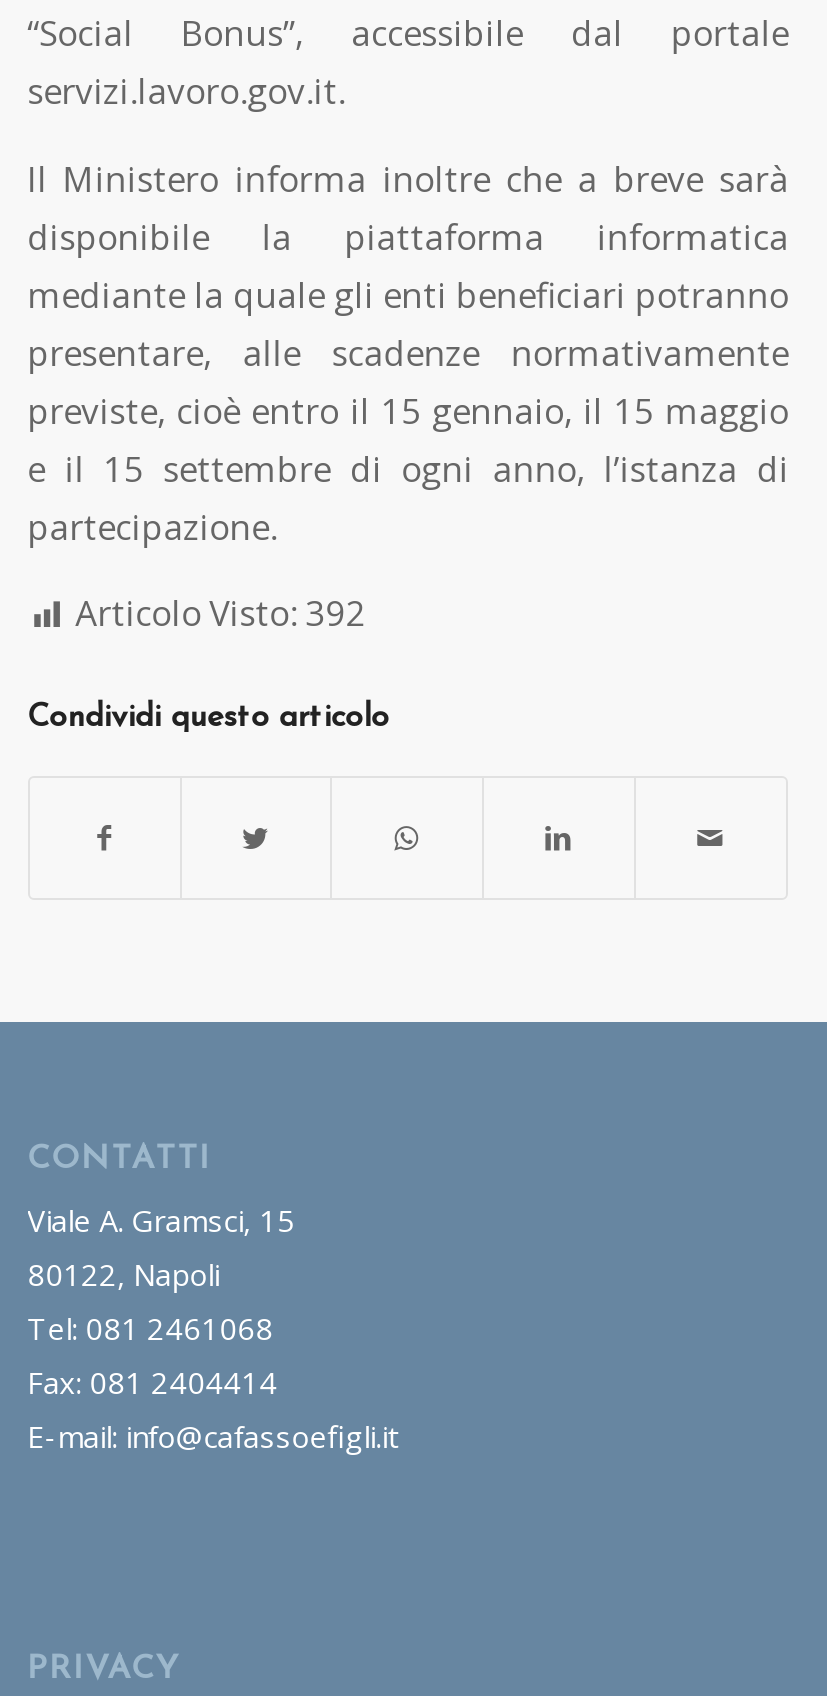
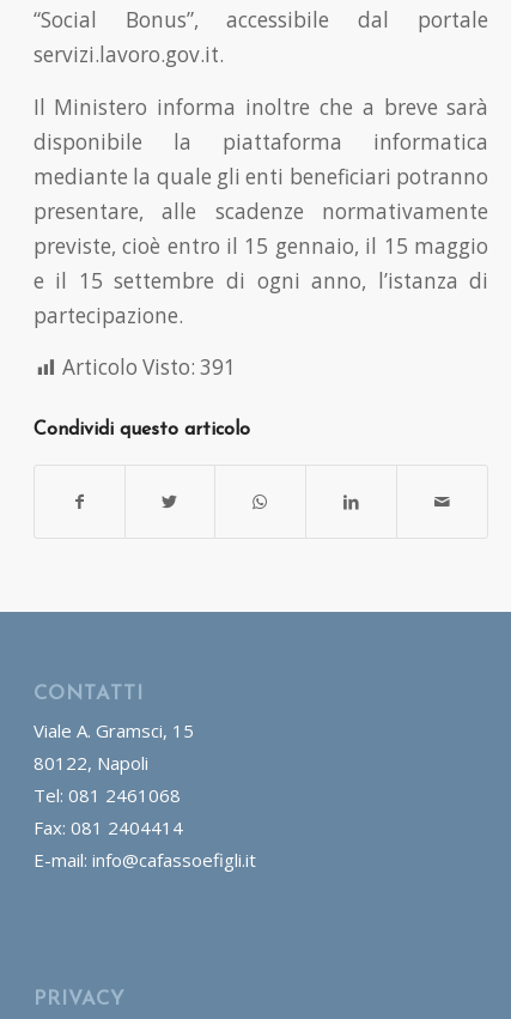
- Articolo Visto: 392
+ Articolo Visto: 391
